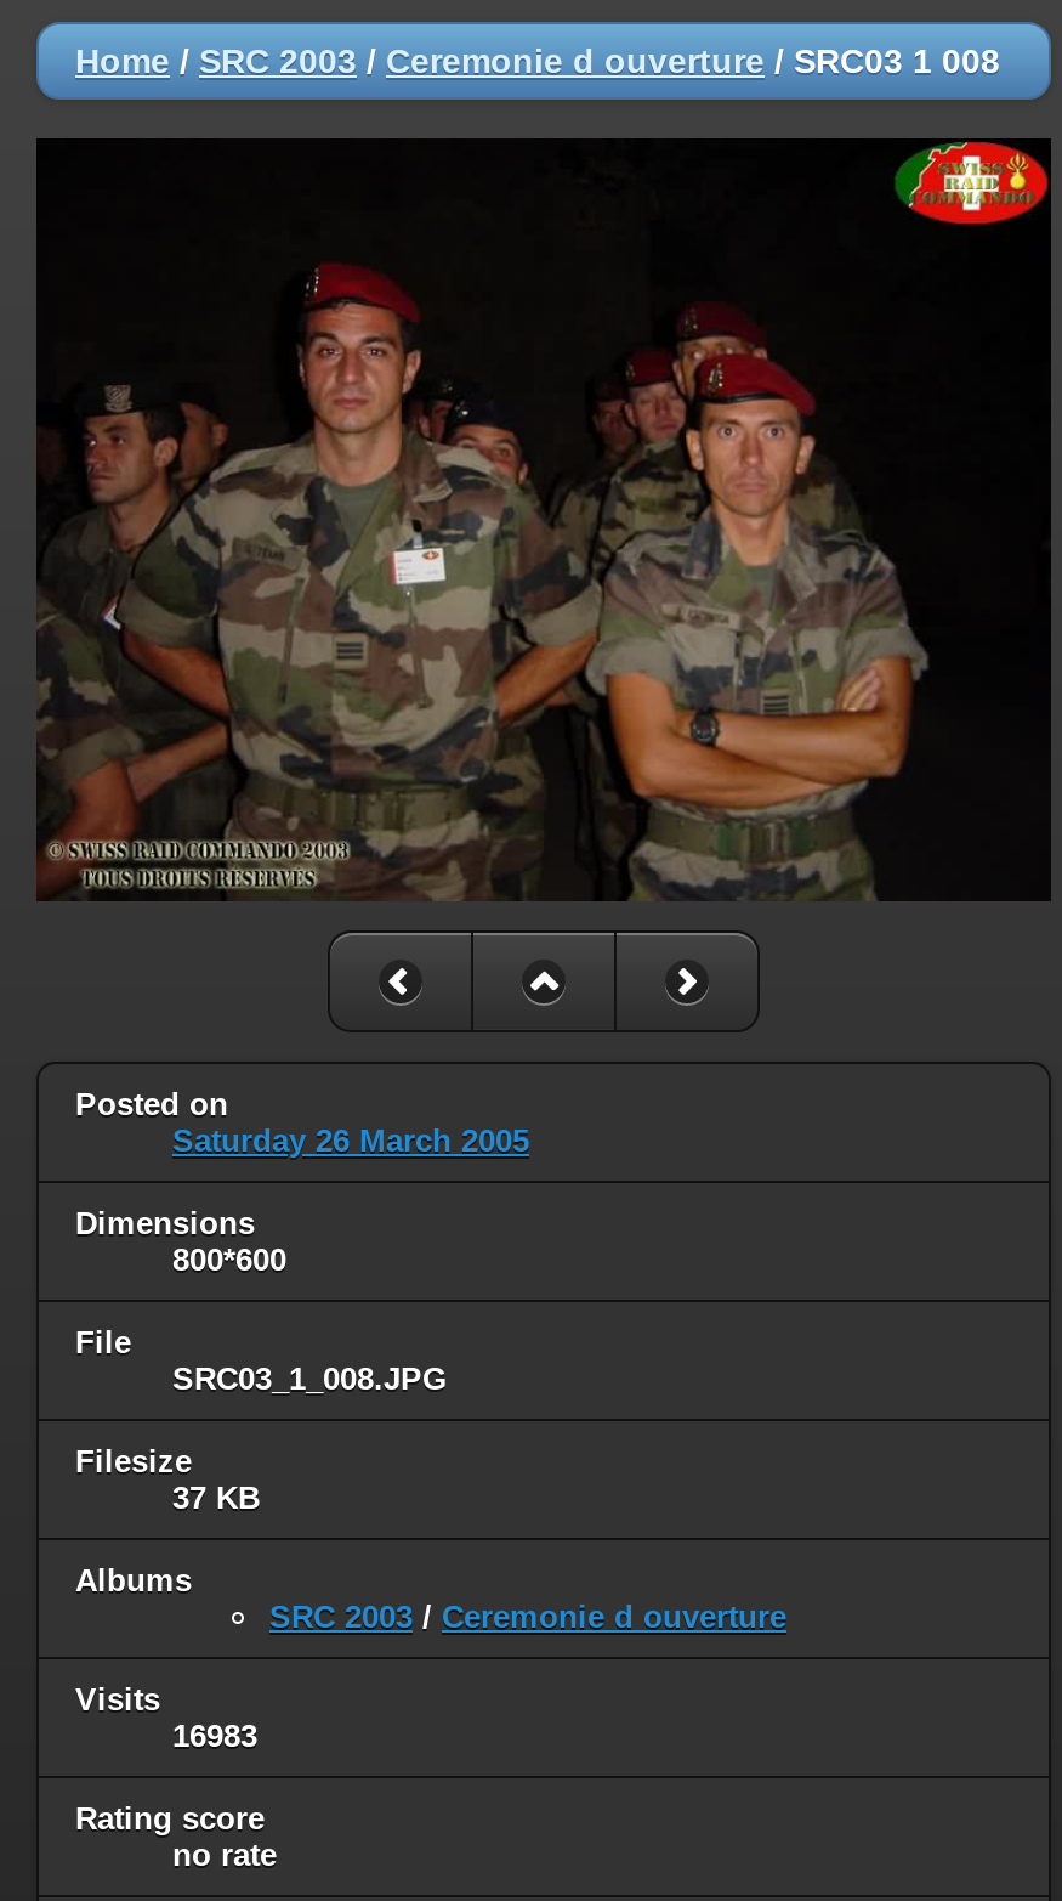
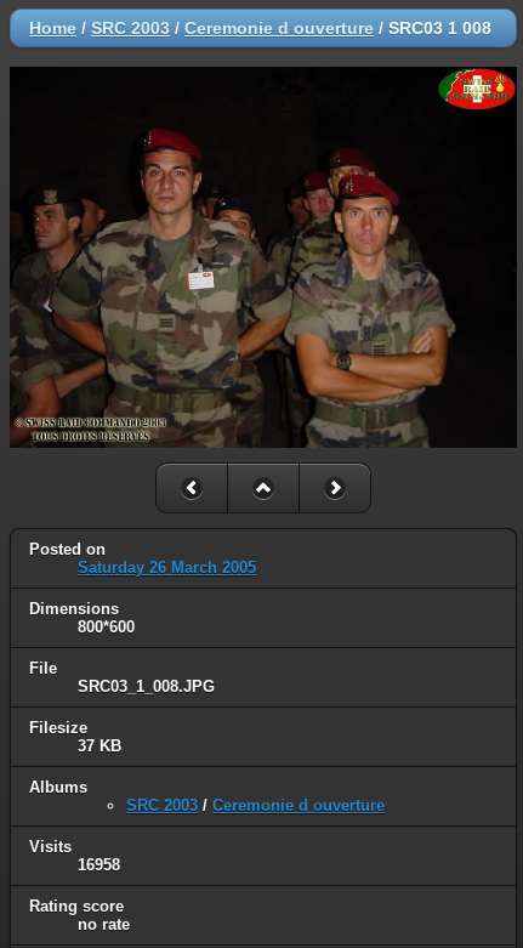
- 16983
+ 16958
